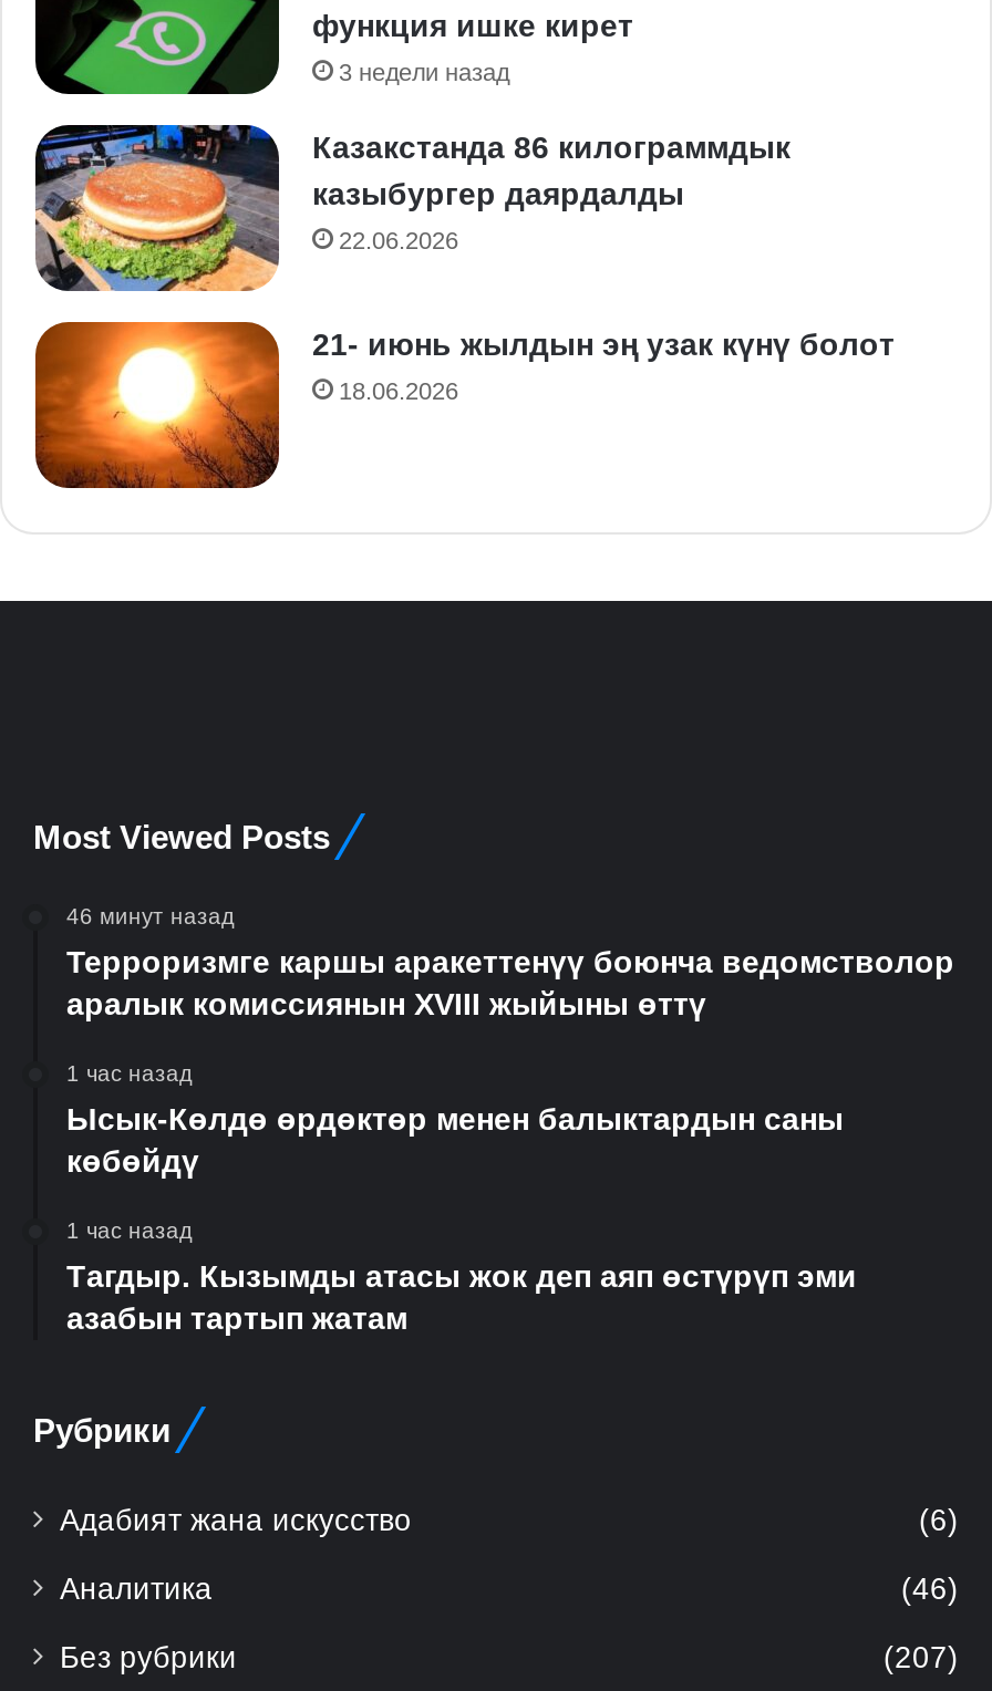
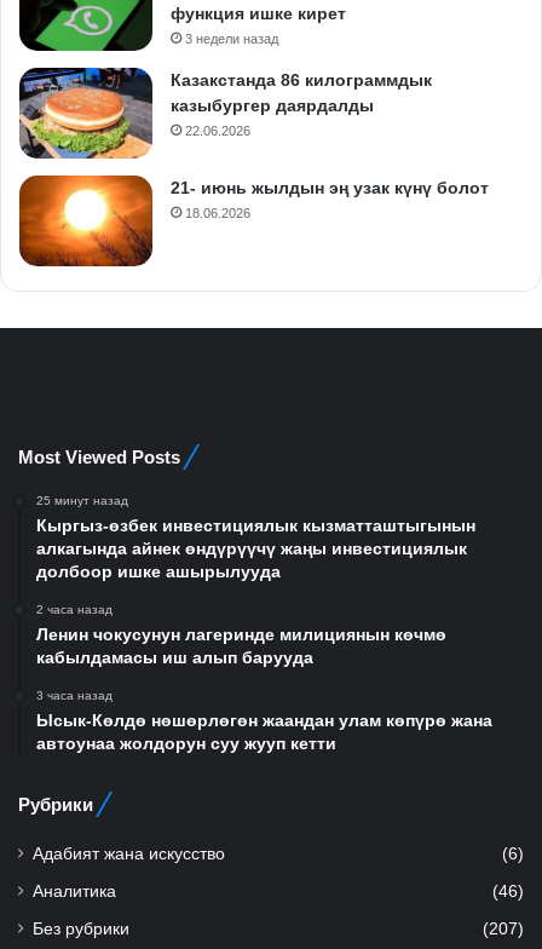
- 46 минут назад
- Терроризмге каршы аракеттенүү боюнча ведомстволор
- аралык комиссиянын XVIII жыйыны өттү
+ 25 минут назад
+ Кыргыз-өзбек инвестициялык кызматташтыгынын
+ алкагында айнек өндүрүүчү жаңы инвестициялык
+ долбоор ишке ашырылууда

- 1 час назад
- Ысык-Көлдө өрдөктөр менен балыктардын саны
- көбөйдү
+ 2 часа назад
+ Ленин чокусунун лагеринде милициянын көчмө
+ кабылдамасы иш алып барууда

- 1 час назад
- Тагдыр. Кызымды атасы жок деп аяп өстүрүп эми
- азабын тартып жатам
+ 3 часа назад
+ Ысык-Көлдө нөшөрлөгөн жаандан улам көпүрө жана
+ автоунаа жолдорун суу жууп кетти
